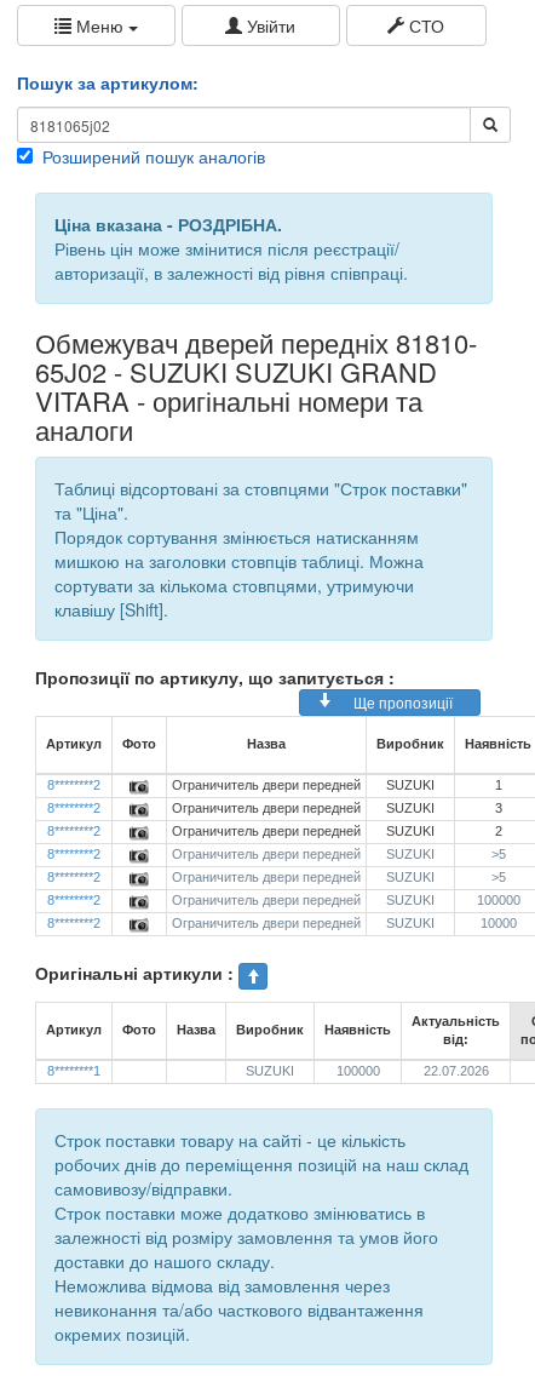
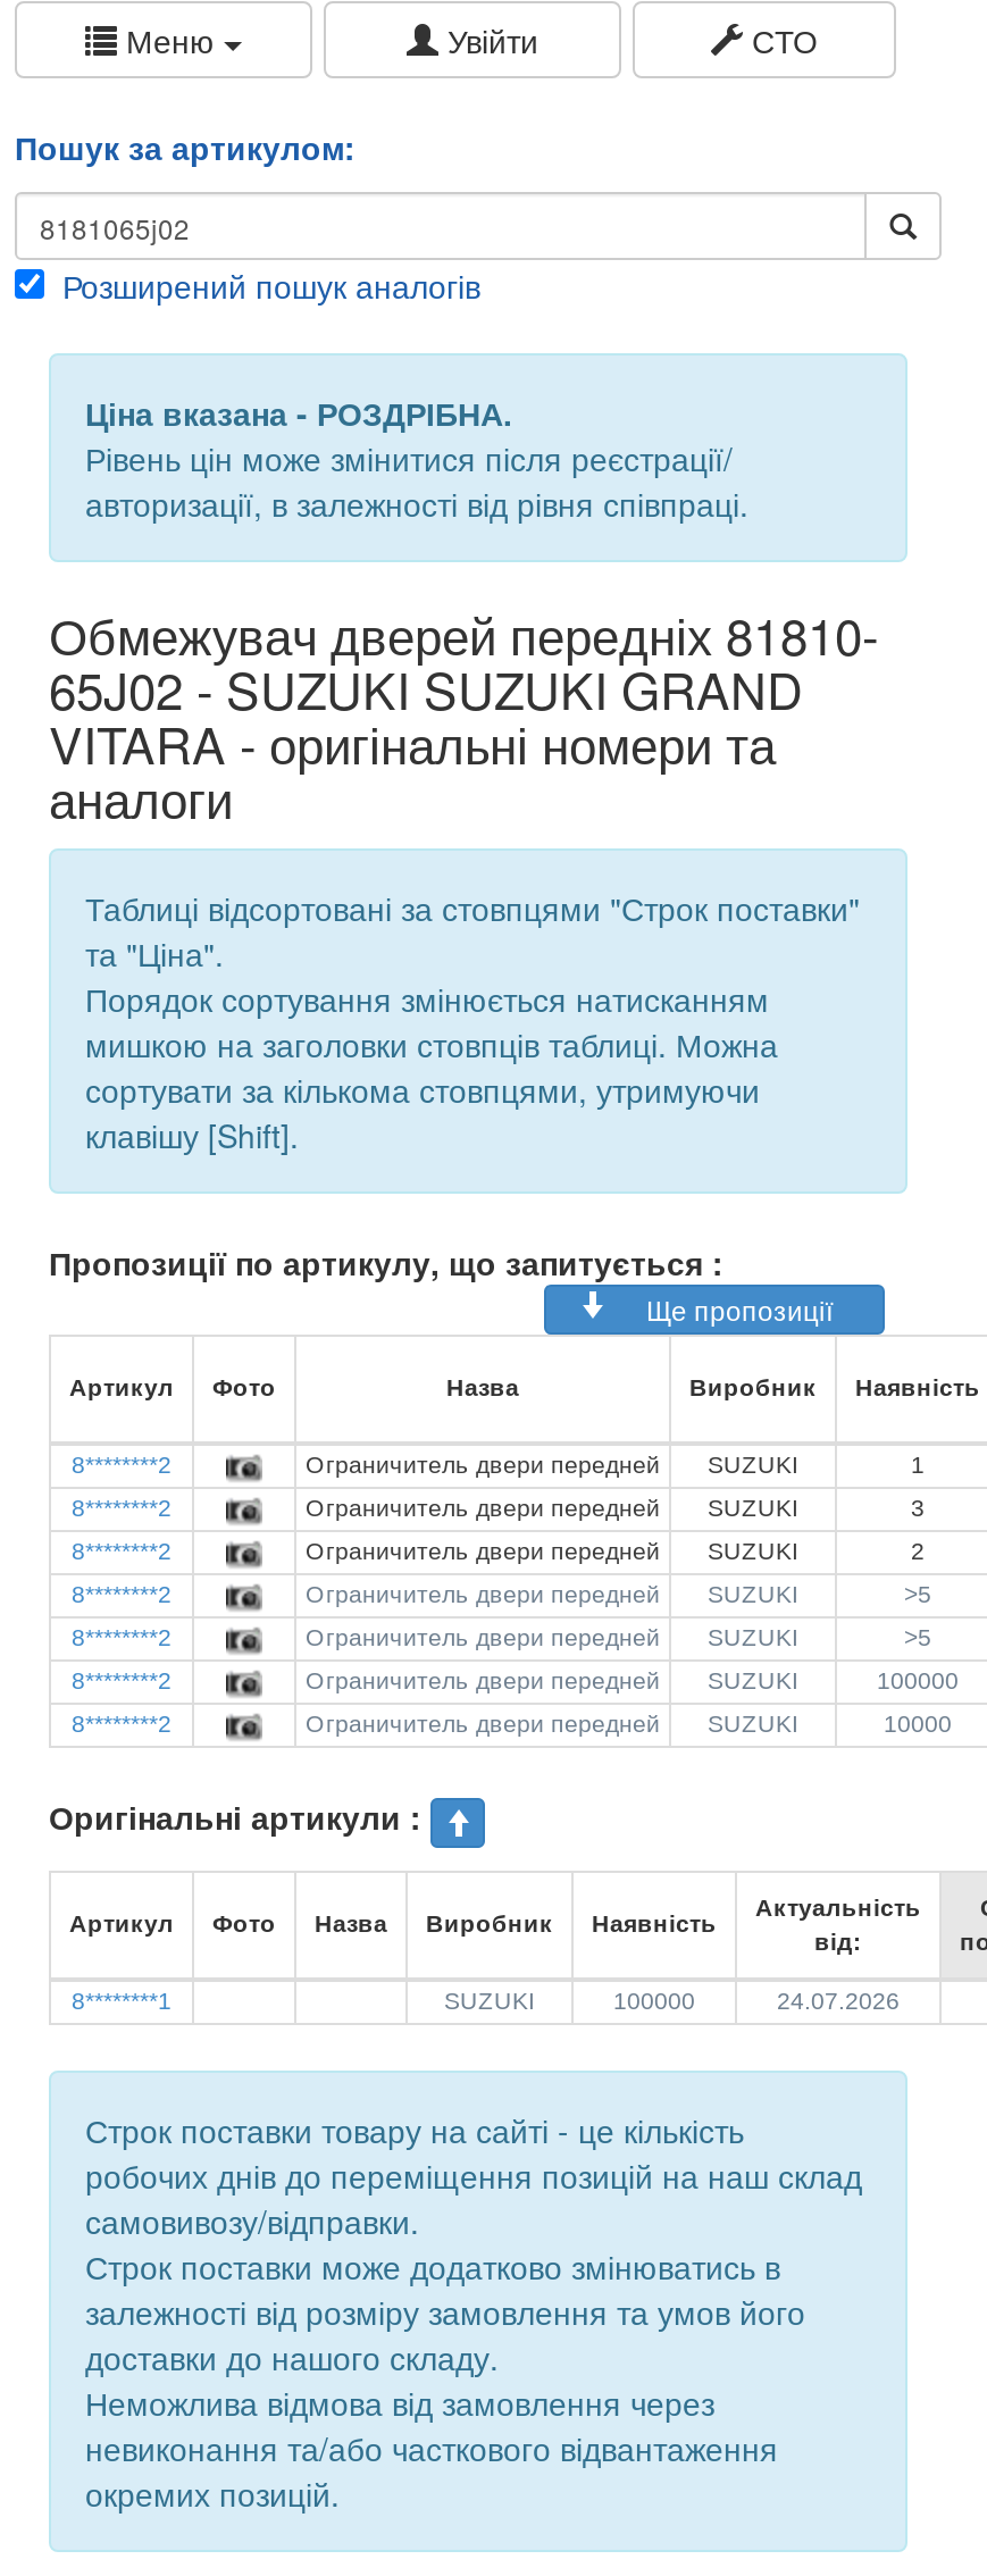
- 22.07.2026
+ 24.07.2026
